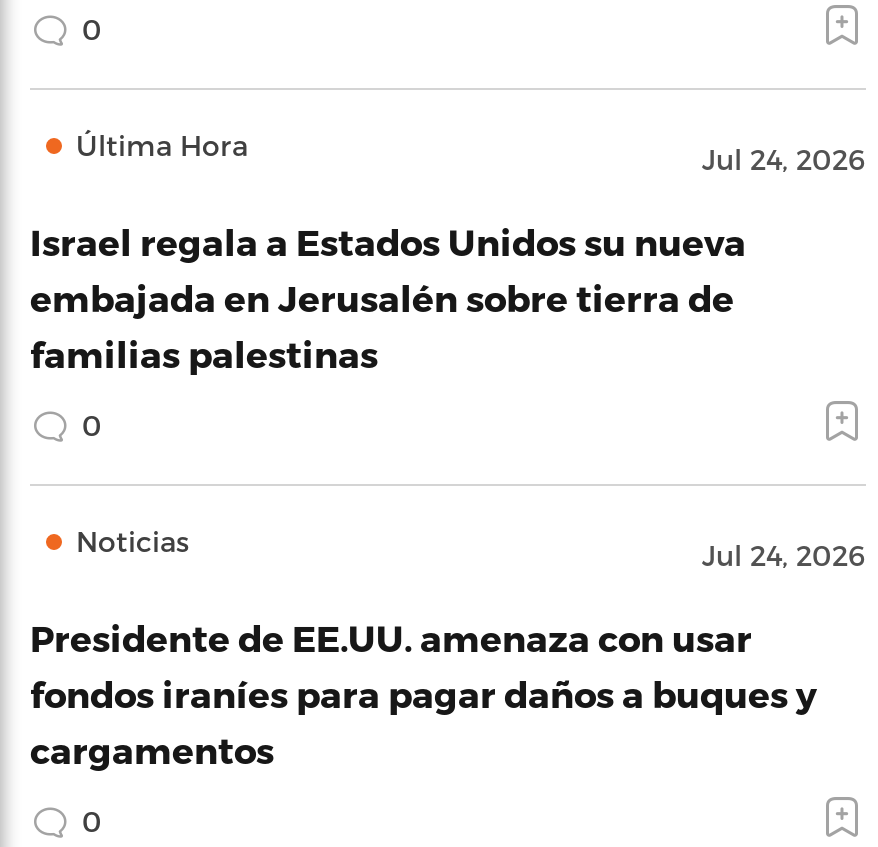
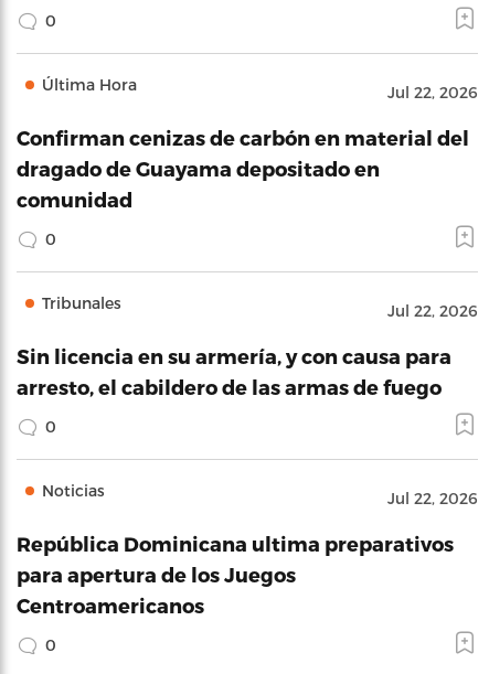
- Jul 24, 2026
- Israel regala a Estados Unidos su nueva
- embajada en Jerusalén sobre tierra de
- familias palestinas
+ Jul 22, 2026
+ Confirman cenizas de carbón en material del
+ dragado de Guayama depositado en
+ comunidad
+ 0
+ Tribunales
+ Jul 22, 2026
+ Sin licencia en su armería, y con causa para
+ arresto, el cabildero de las armas de fuego

- Jul 24, 2026
+ Jul 22, 2026

- Presidente de EE.UU. amenaza con usar
- fondos iraníes para pagar daños a buques y
- cargamentos
+ República Dominicana ultima preparativos
+ para apertura de los Juegos
+ Centroamericanos
